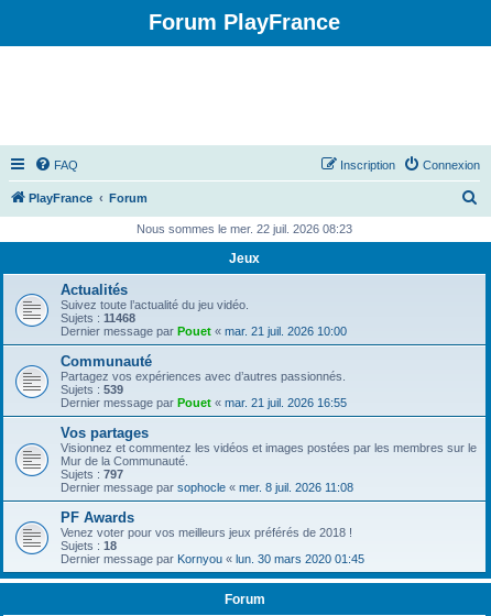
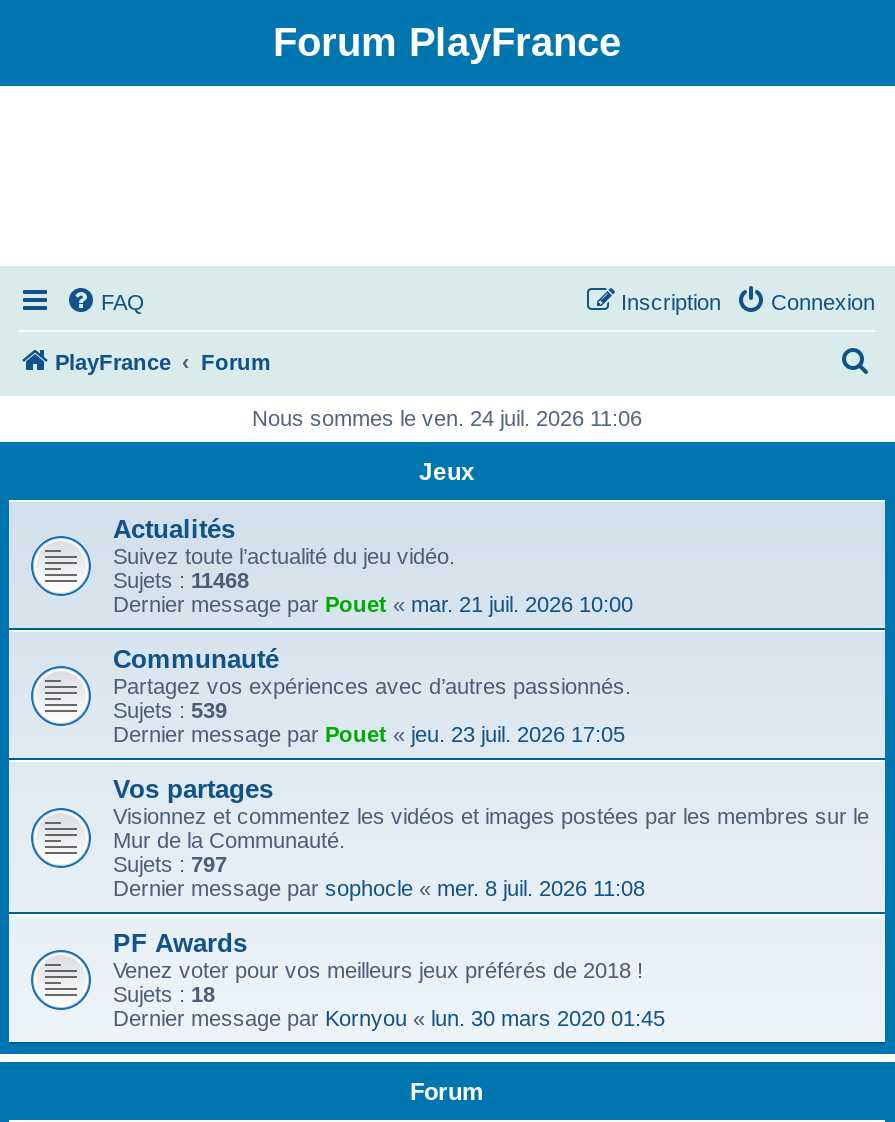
- Nous sommes le mer. 22 juil. 2026 08:23
+ Nous sommes le ven. 24 juil. 2026 11:06

- Dernier message par Pouet «mar. 21 juil. 2026 16:55
+ Dernier message par Pouet «jeu. 23 juil. 2026 17:05
